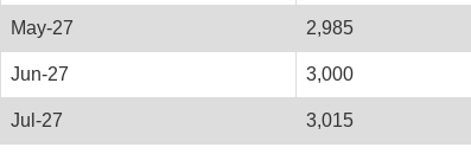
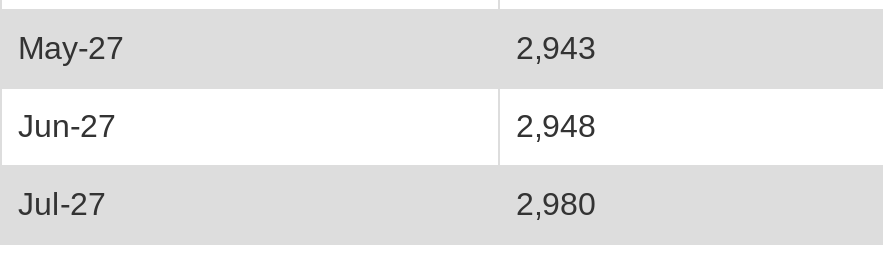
- 2,985
+ 2,943

- 3,000
+ 2,948

- 3,015
+ 2,980
